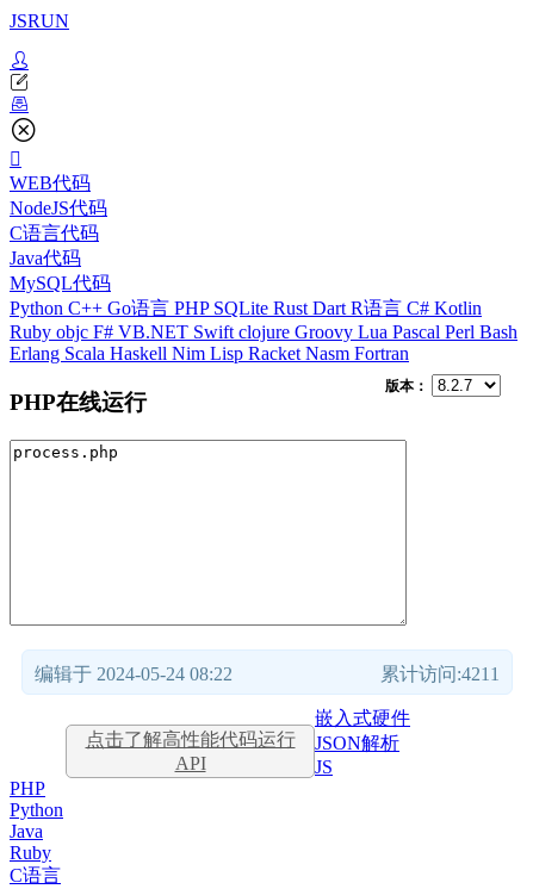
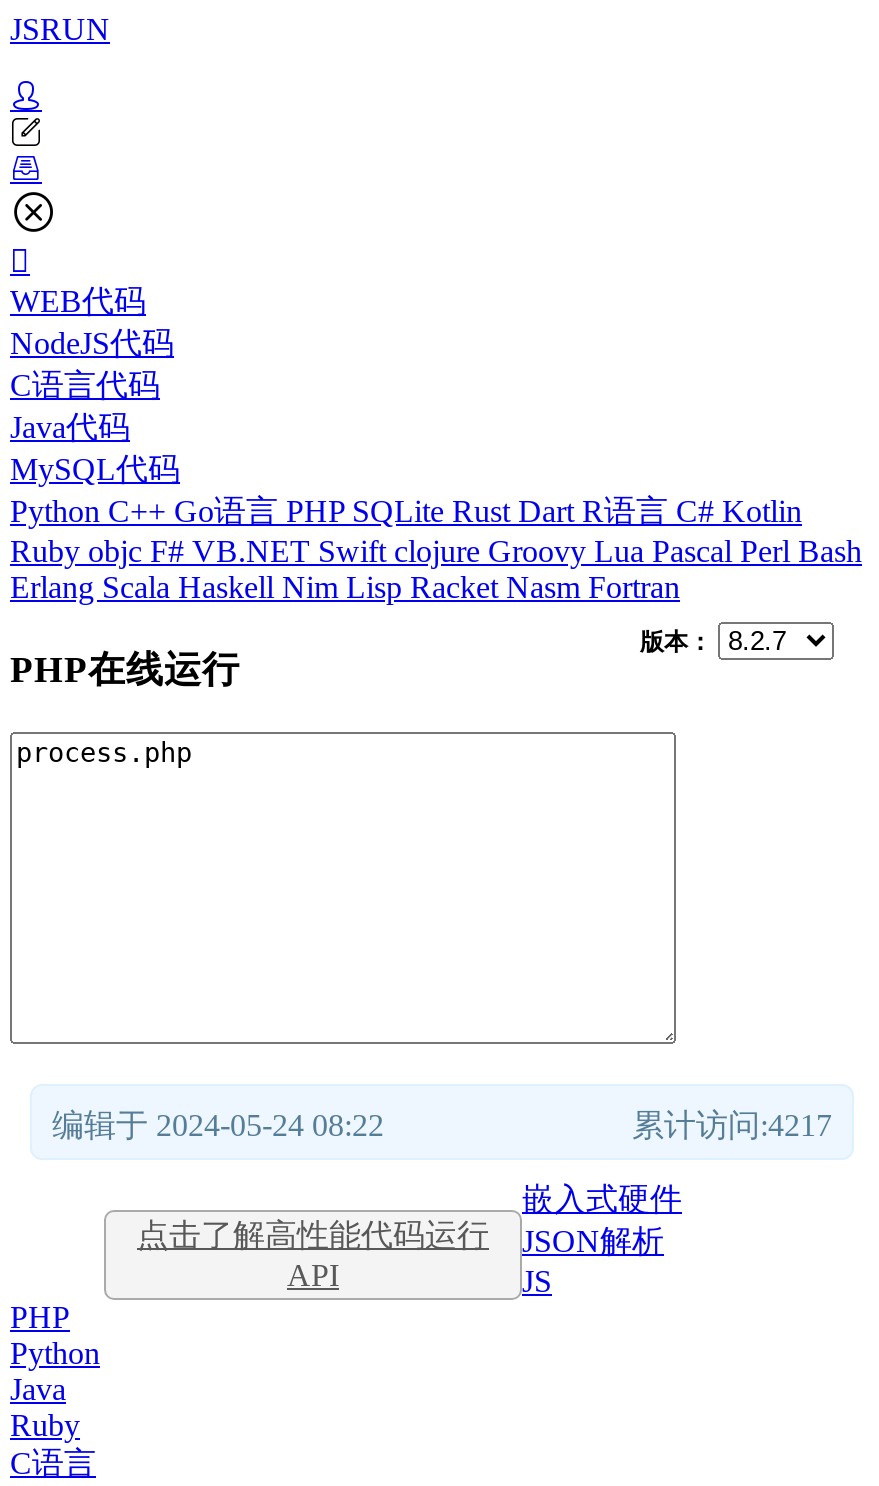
- 累计访问:4211
+ 累计访问:4217
